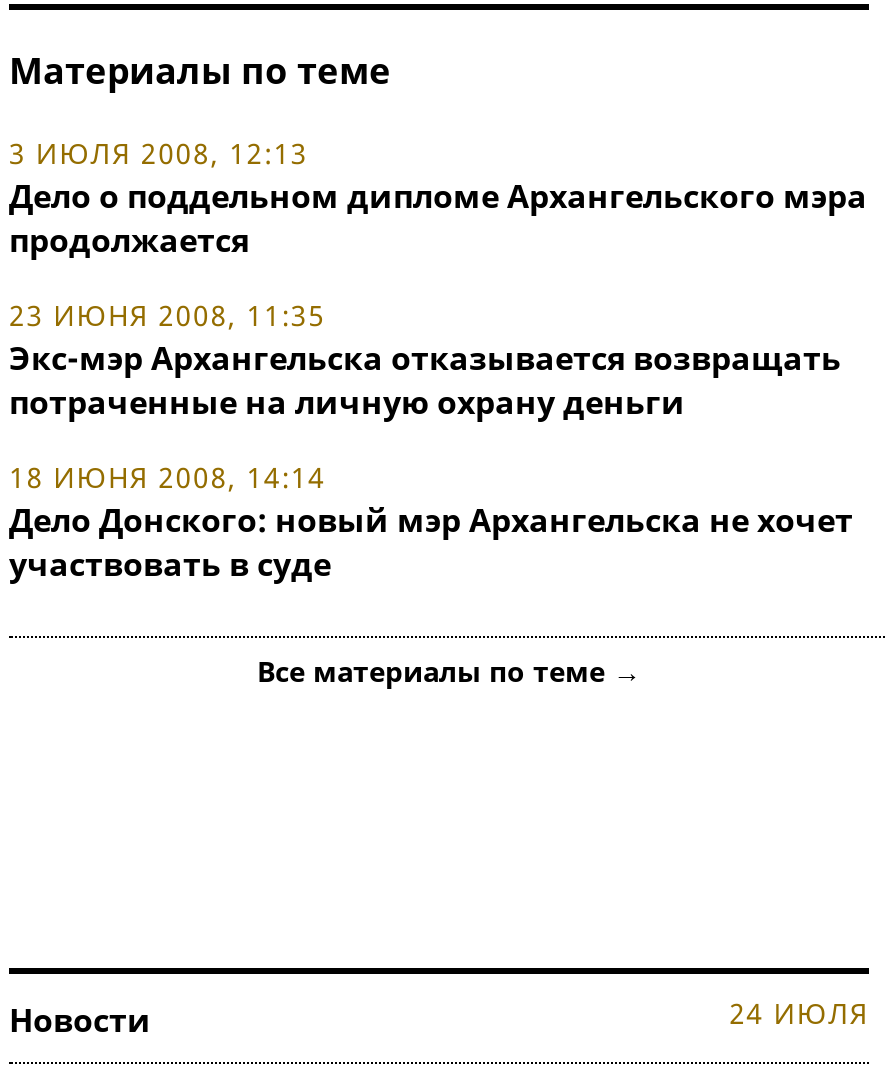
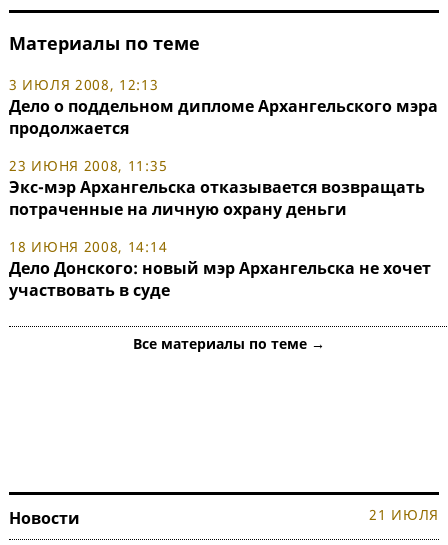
- 24 ИЮЛЯ
+ 21 ИЮЛЯ
